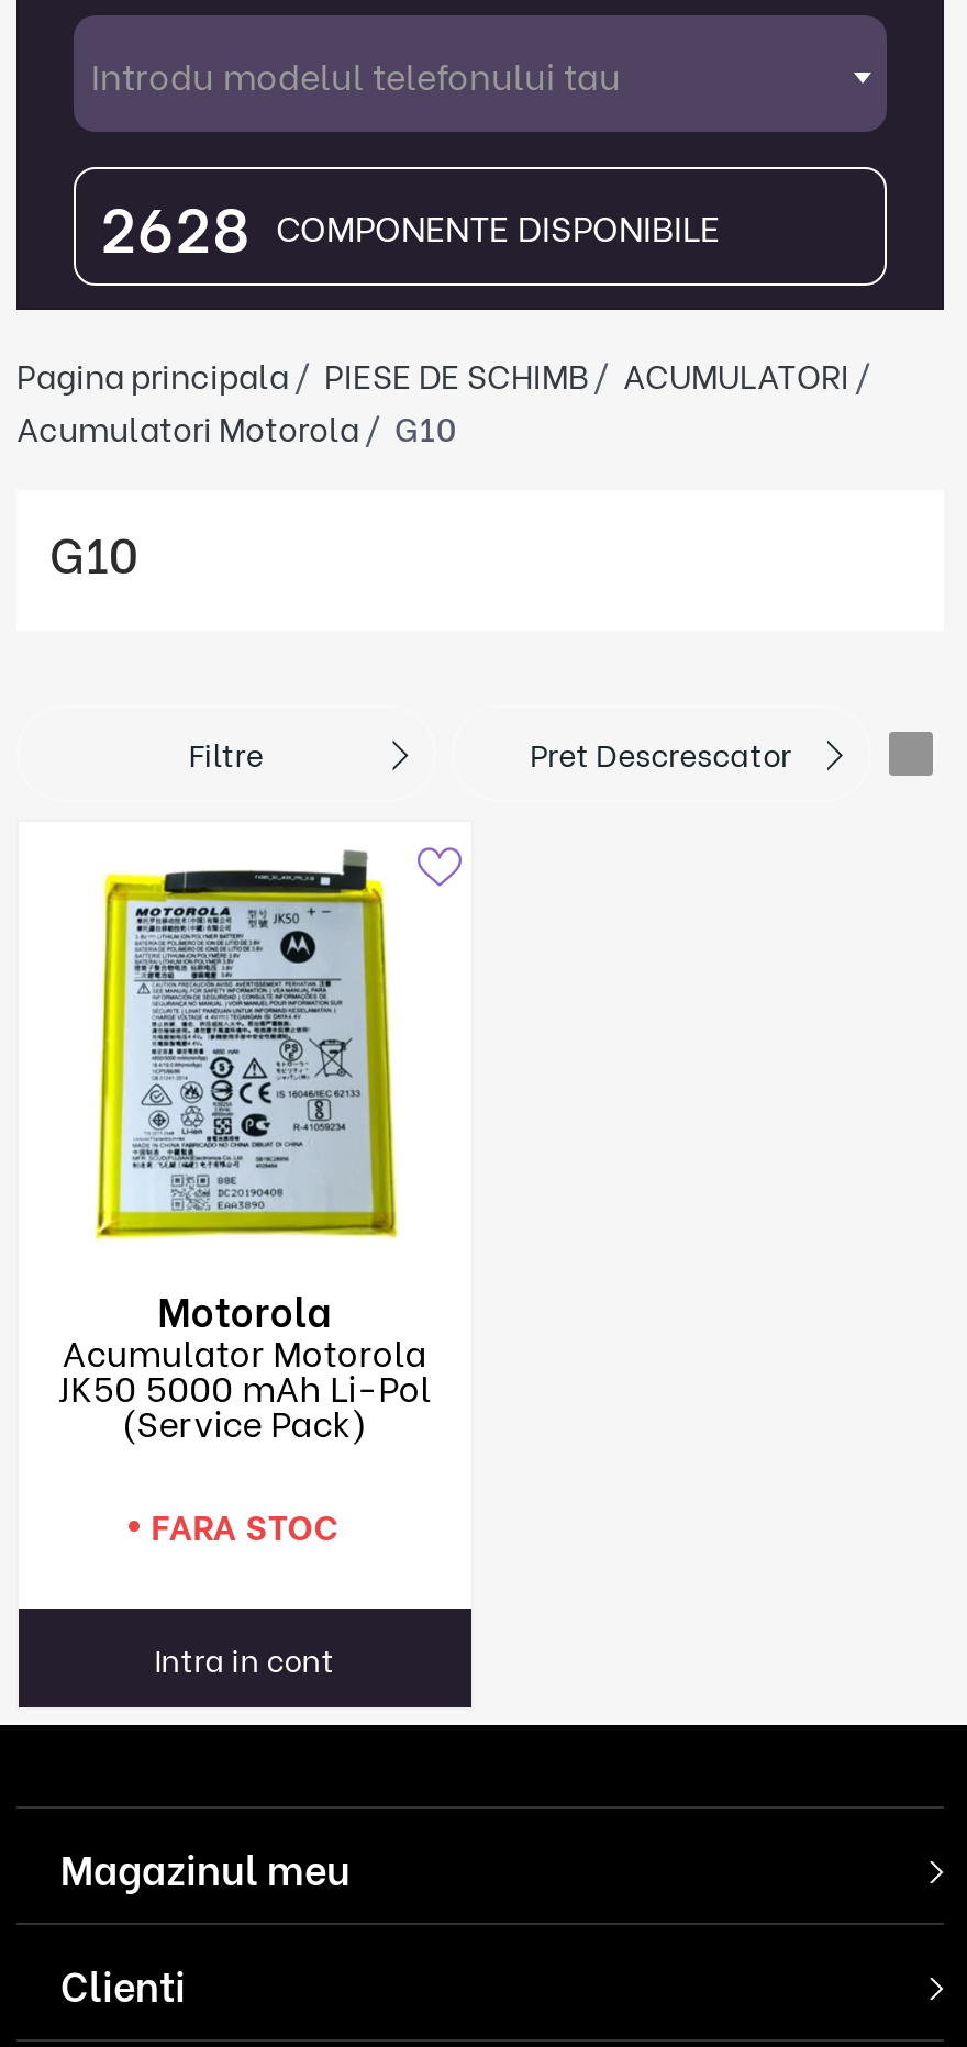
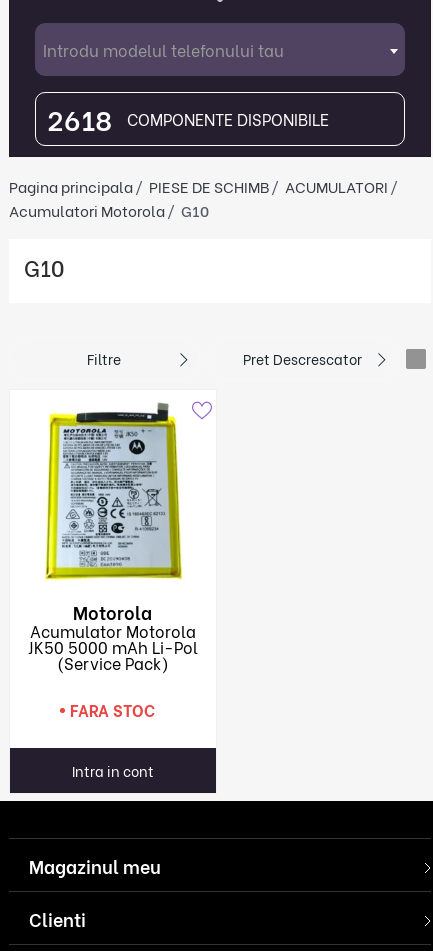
- 2628 COMPONENTE DISPONIBILE
+ 2618
+ COMPONENTE DISPONIBILE
